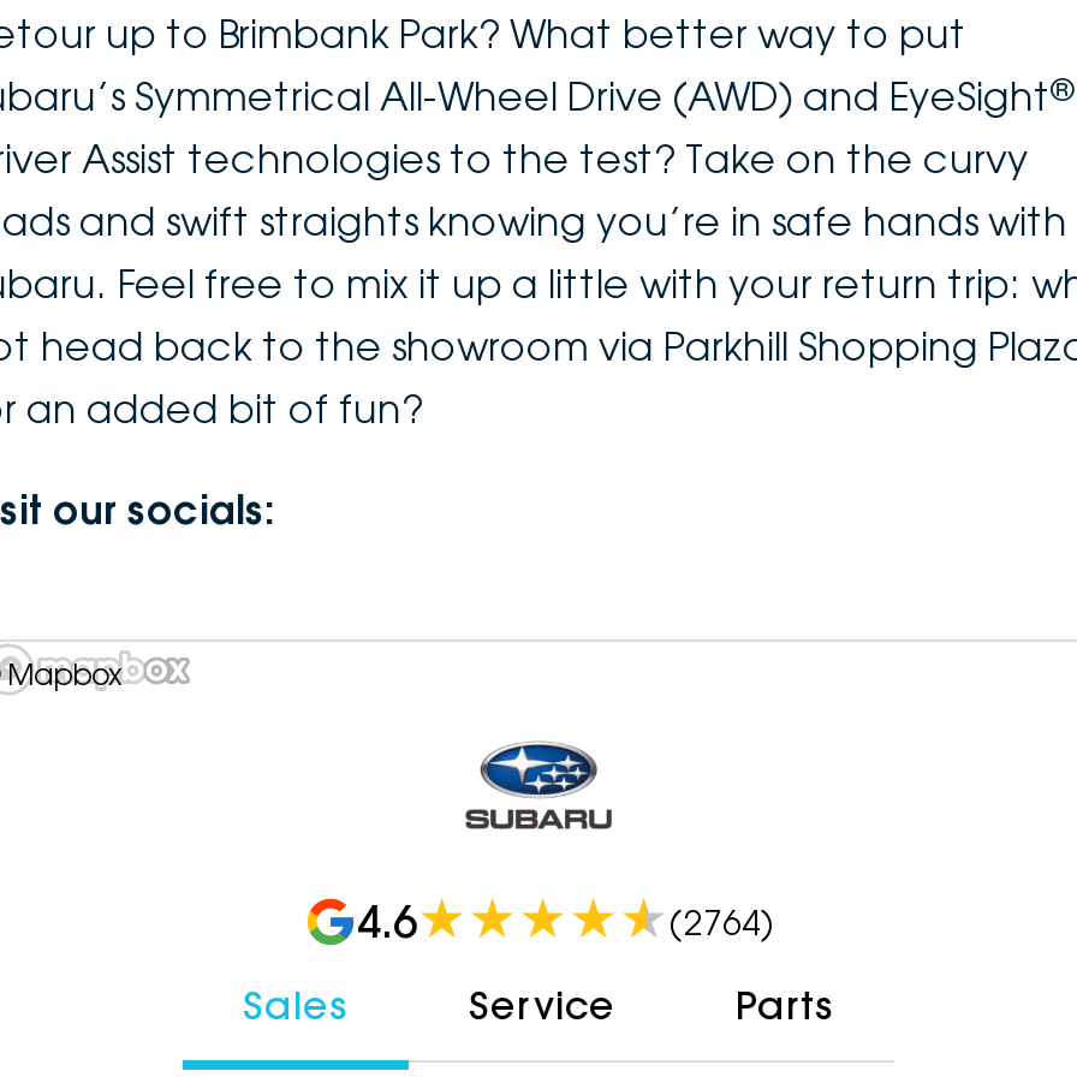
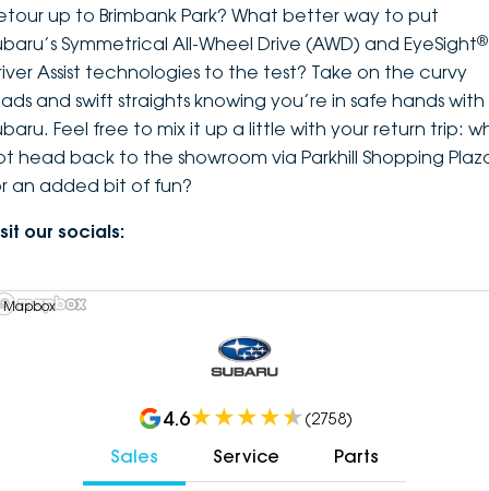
- (2764)
+ (2758)
